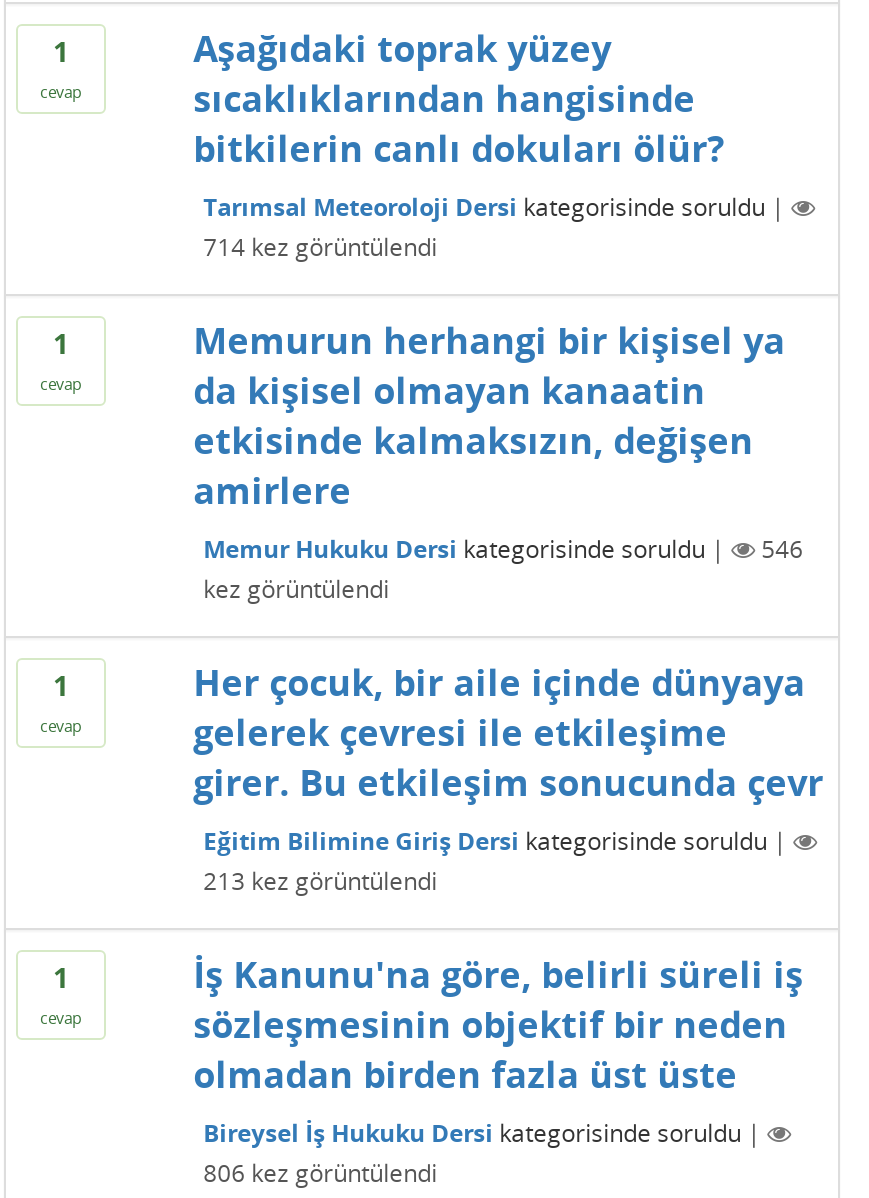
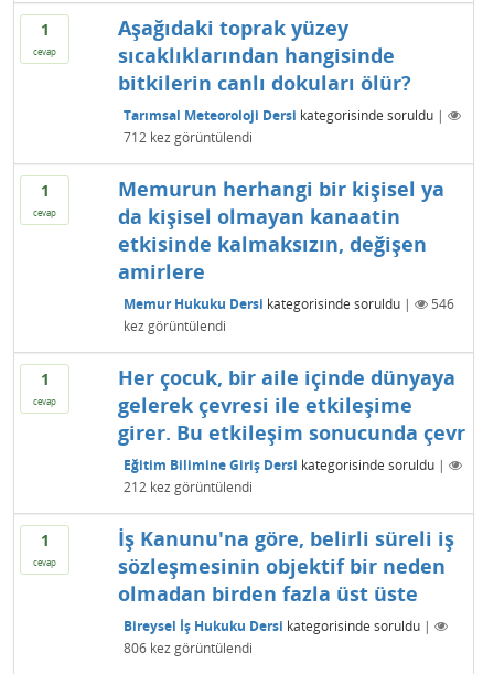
- 714 kez görüntülendi
+ 712 kez görüntülendi

- 213 kez görüntülendi
+ 212 kez görüntülendi
